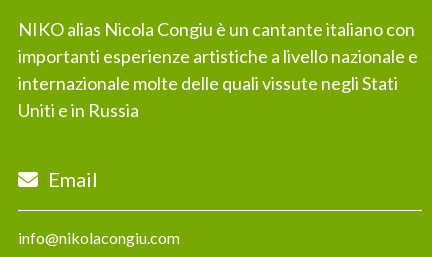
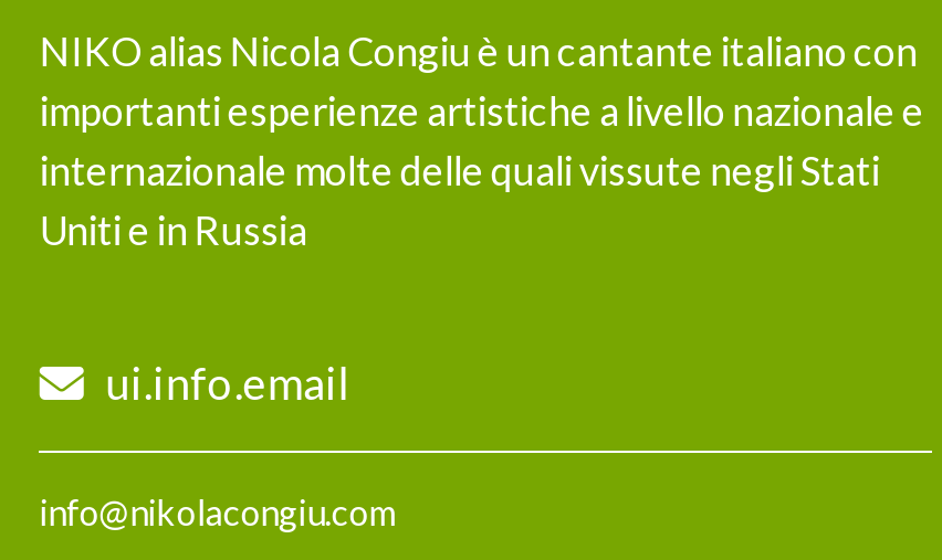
- Email
+ ui.info.email
